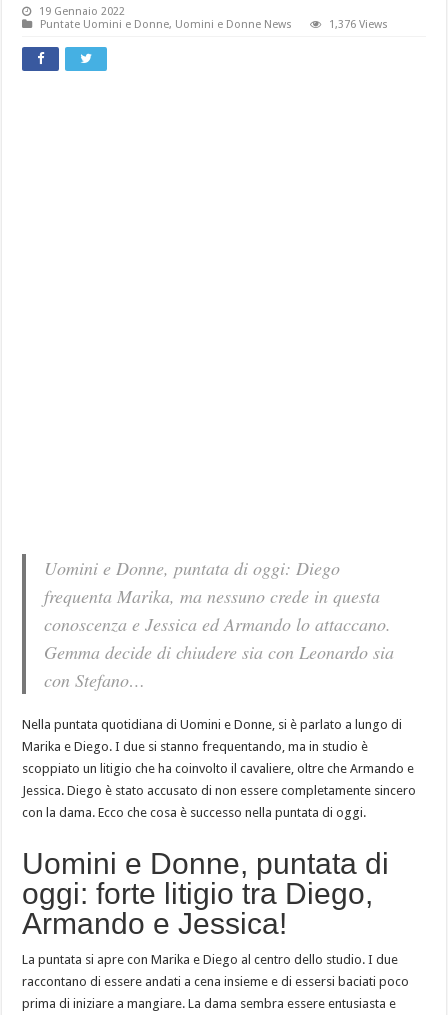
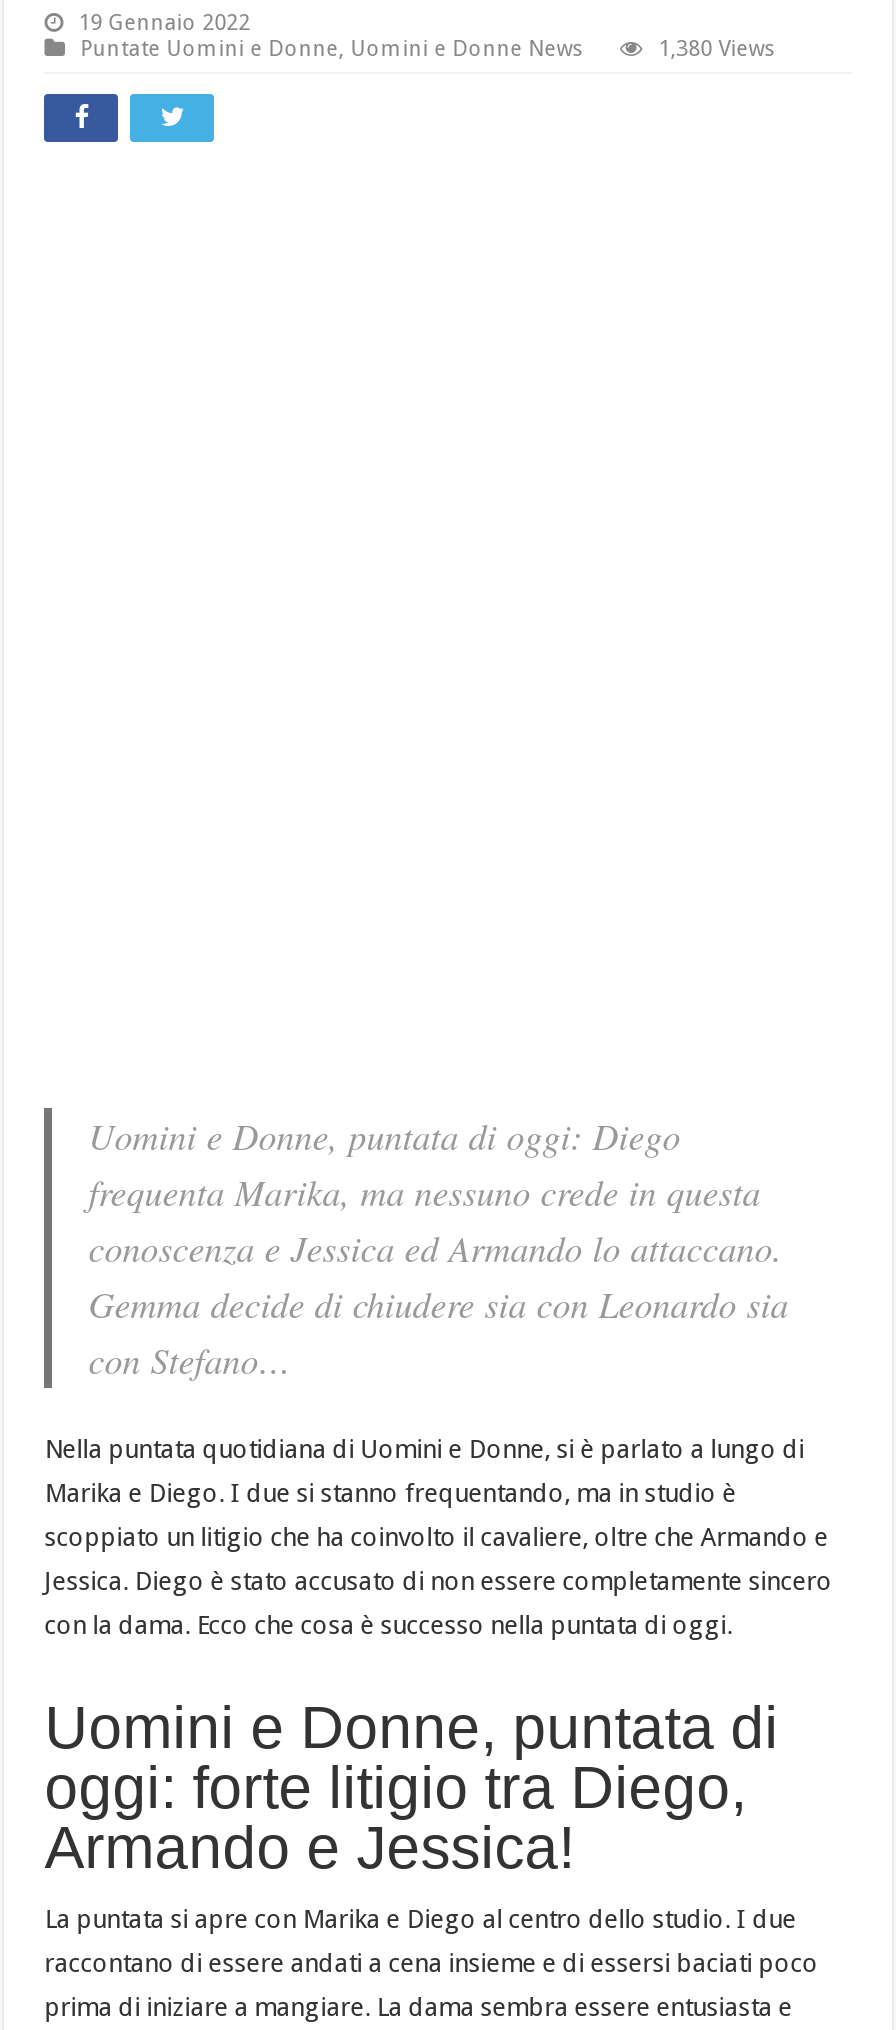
- 1,376 Views
+ 1,380 Views
